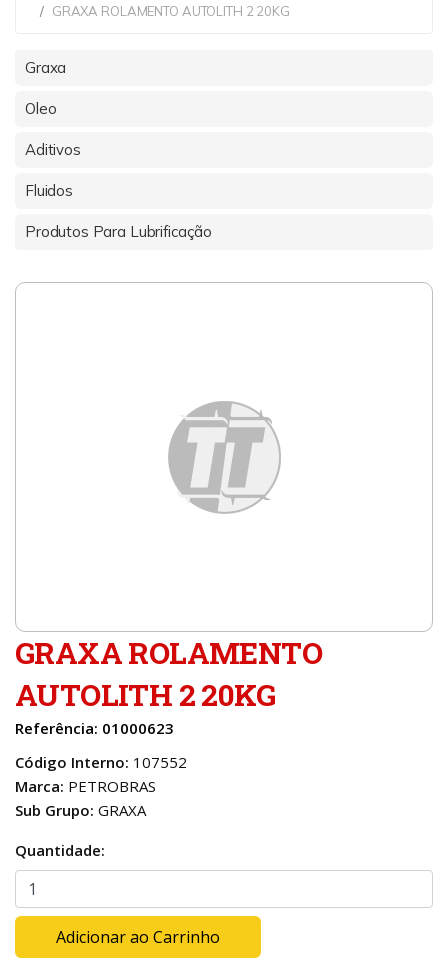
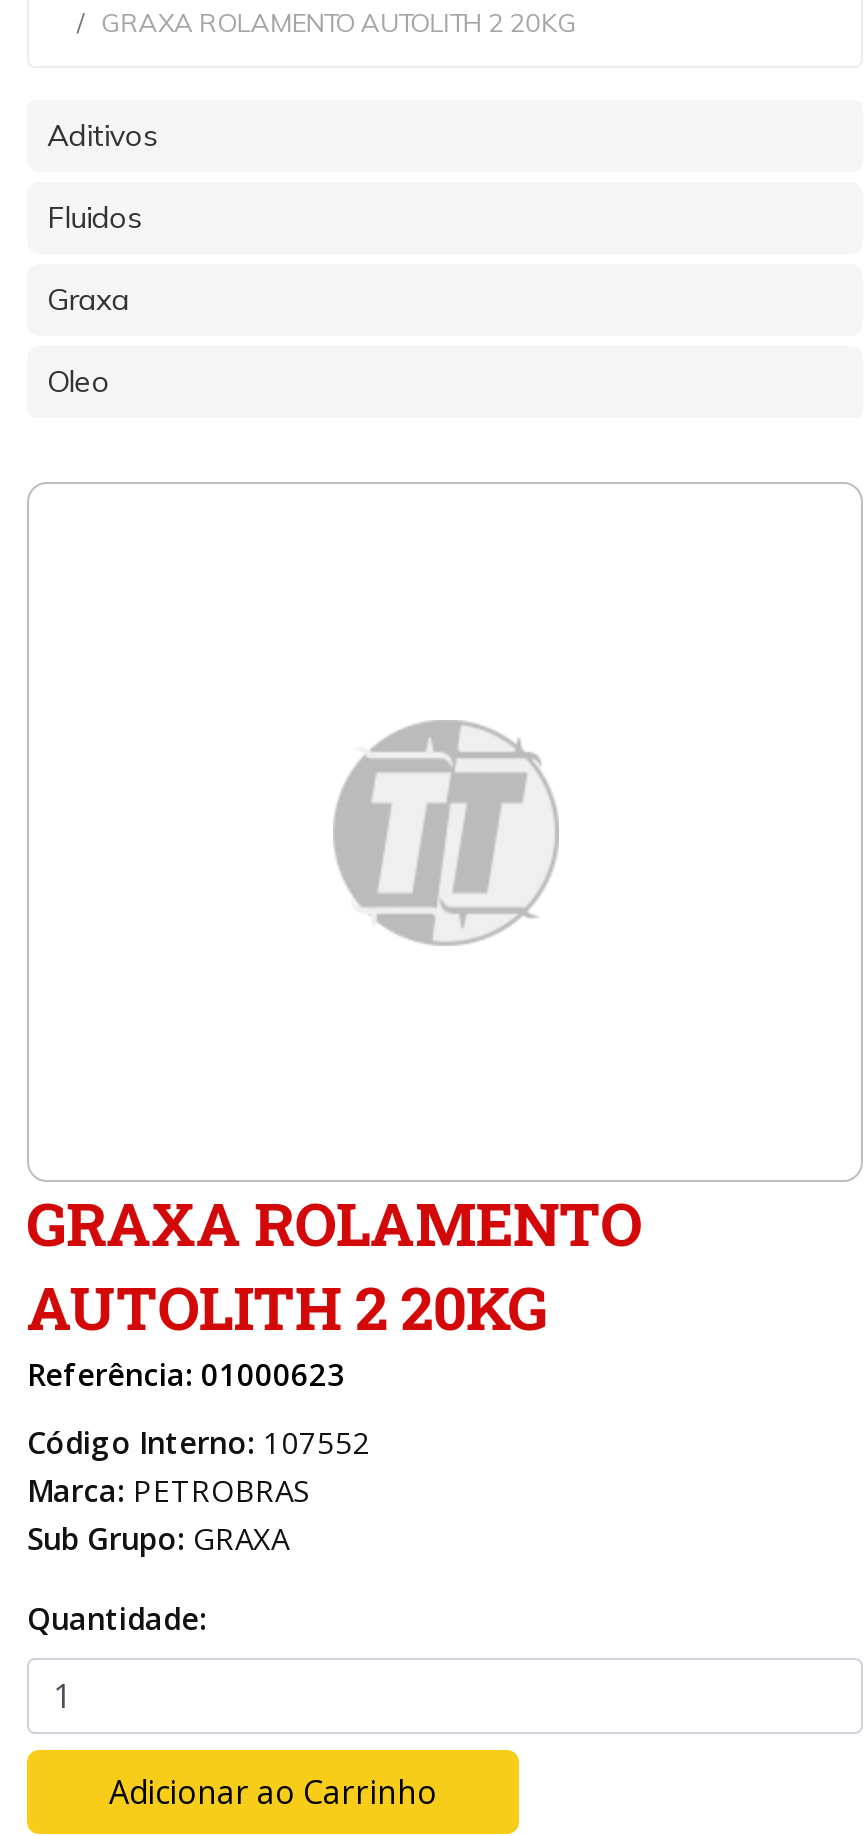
moved down: Graxa | Oleo

moved up: Aditivos | Fluidos

- Produtos Para Lubrificação
